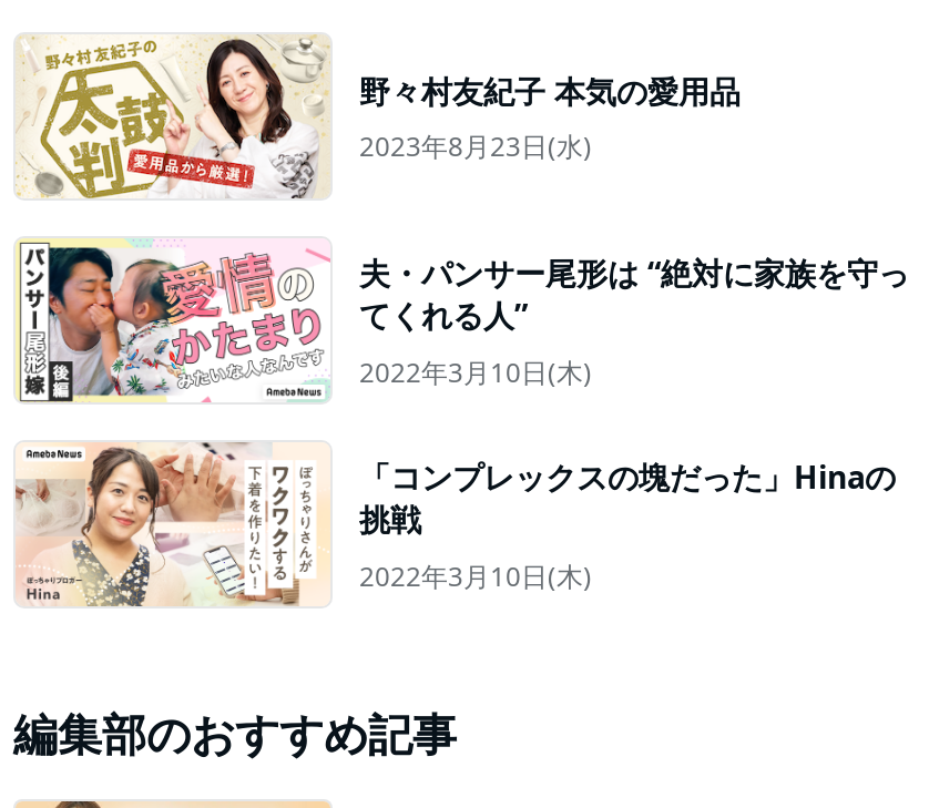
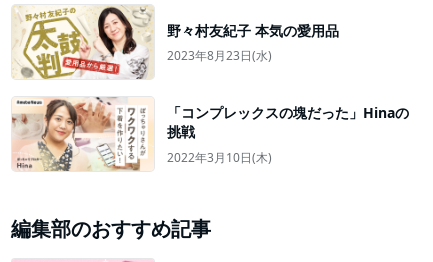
- [image]
- 夫・パンサー尾形は “絶対に家族を守っ
- てくれる人”
- 2022年3月10日(木)
